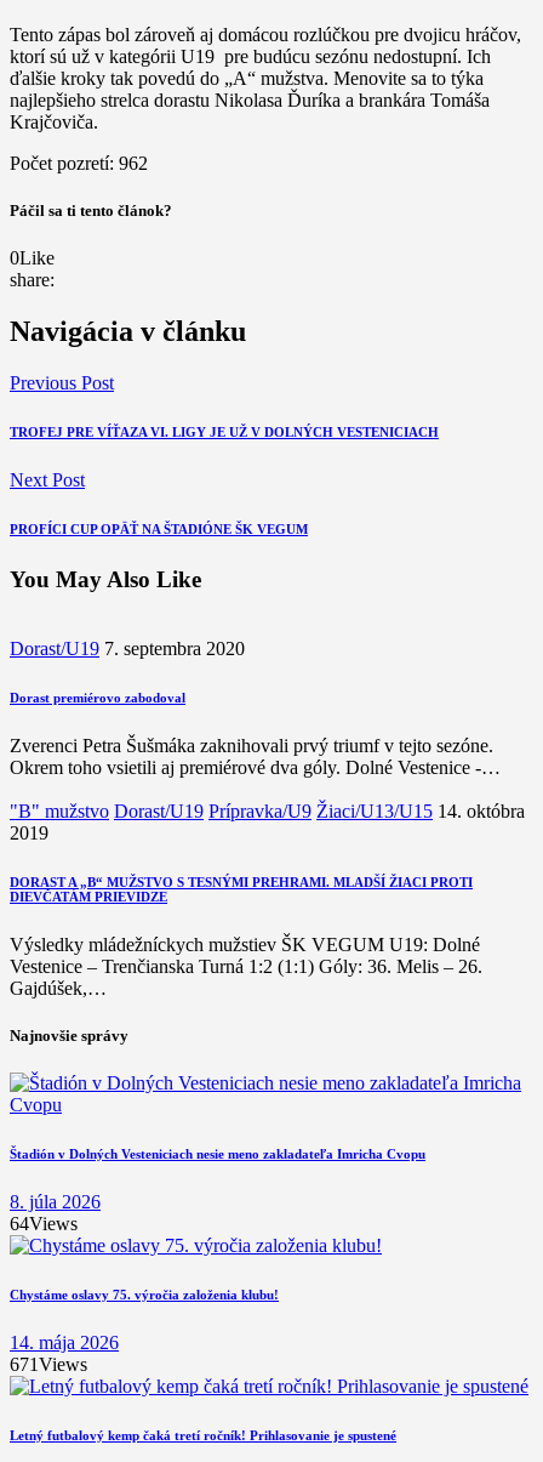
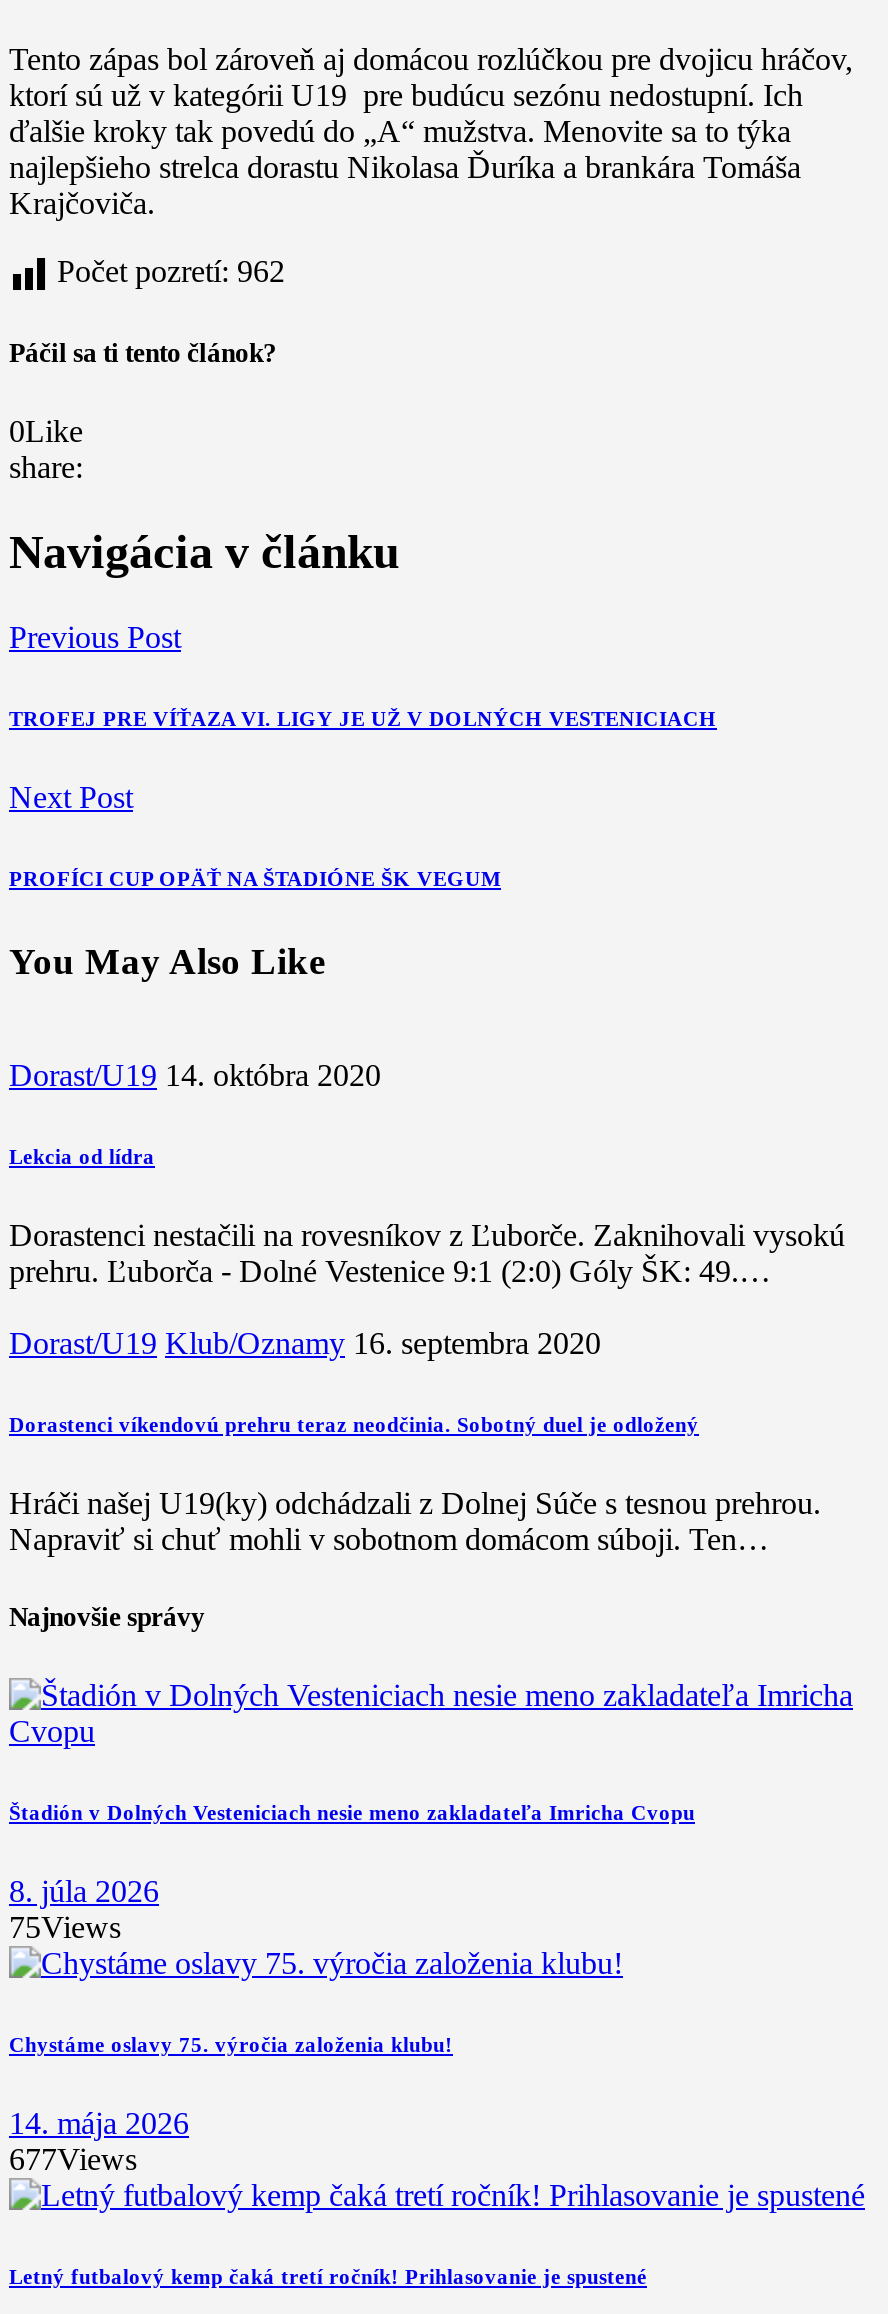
- Dorast/U19 7. septembra 2020
+ Dorast/U19 14. októbra 2020

- Dorast premiérovo zabodoval
+ Lekcia od lídra

- Zverenci Petra Šušmáka zaknihovali prvý triumf v tejto sezóne.
- Okrem toho vsietili aj premiérové dva góly. Dolné Vestenice -…
+ Dorastenci nestačili na rovesníkov z Ľuborče. Zaknihovali vysokú
+ prehru. Ľuborča - Dolné Vestenice 9:1 (2:0) Góly ŠK: 49.…

- "B" mužstvo Dorast/U19 Prípravka/U9 Žiaci/U13/U15 14. októbra
- 2019
+ Dorast/U19 Klub/Oznamy 16. septembra 2020

- DORAST A „B“ MUŽSTVO S TESNÝMI PREHRAMI. MLADŠÍ ŽIACI PROTI
- DIEVČATÁM PRIEVIDZE
+ Dorastenci víkendovú prehru teraz neodčinia. Sobotný duel je odložený

- Výsledky mládežníckych mužstiev ŠK VEGUM U19: Dolné
- Vestenice – Trenčianska Turná 1:2 (1:1) Góly: 36. Melis – 26.
- Gajdúšek,…
+ Hráči našej U19(ky) odchádzali z Dolnej Súče s tesnou prehrou.
+ Napraviť si chuť mohli v sobotnom domácom súboji. Ten…

- 64Views
+ 75Views

- 671Views
+ 677Views
